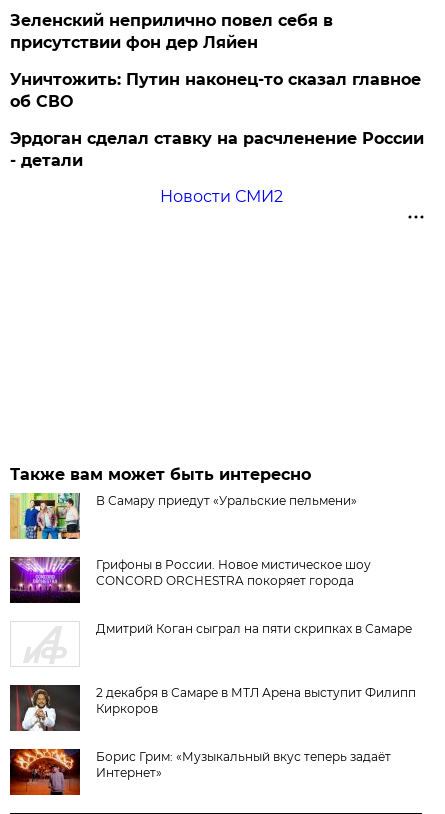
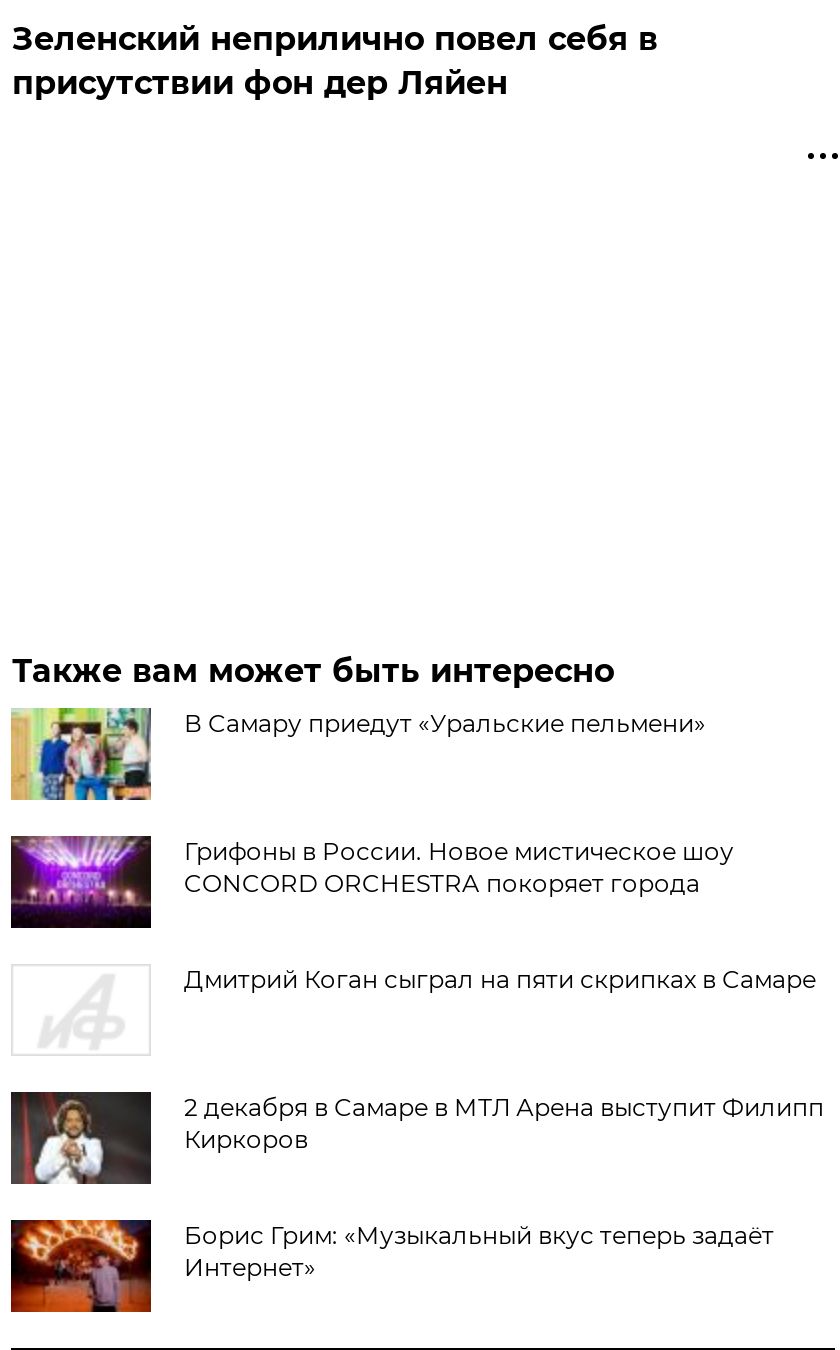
- Уничтожить: Путин наконец-то сказал главное
- об СВО
- Эрдоган сделал ставку на расчленение России
- - детали
- Новости СМИ2
